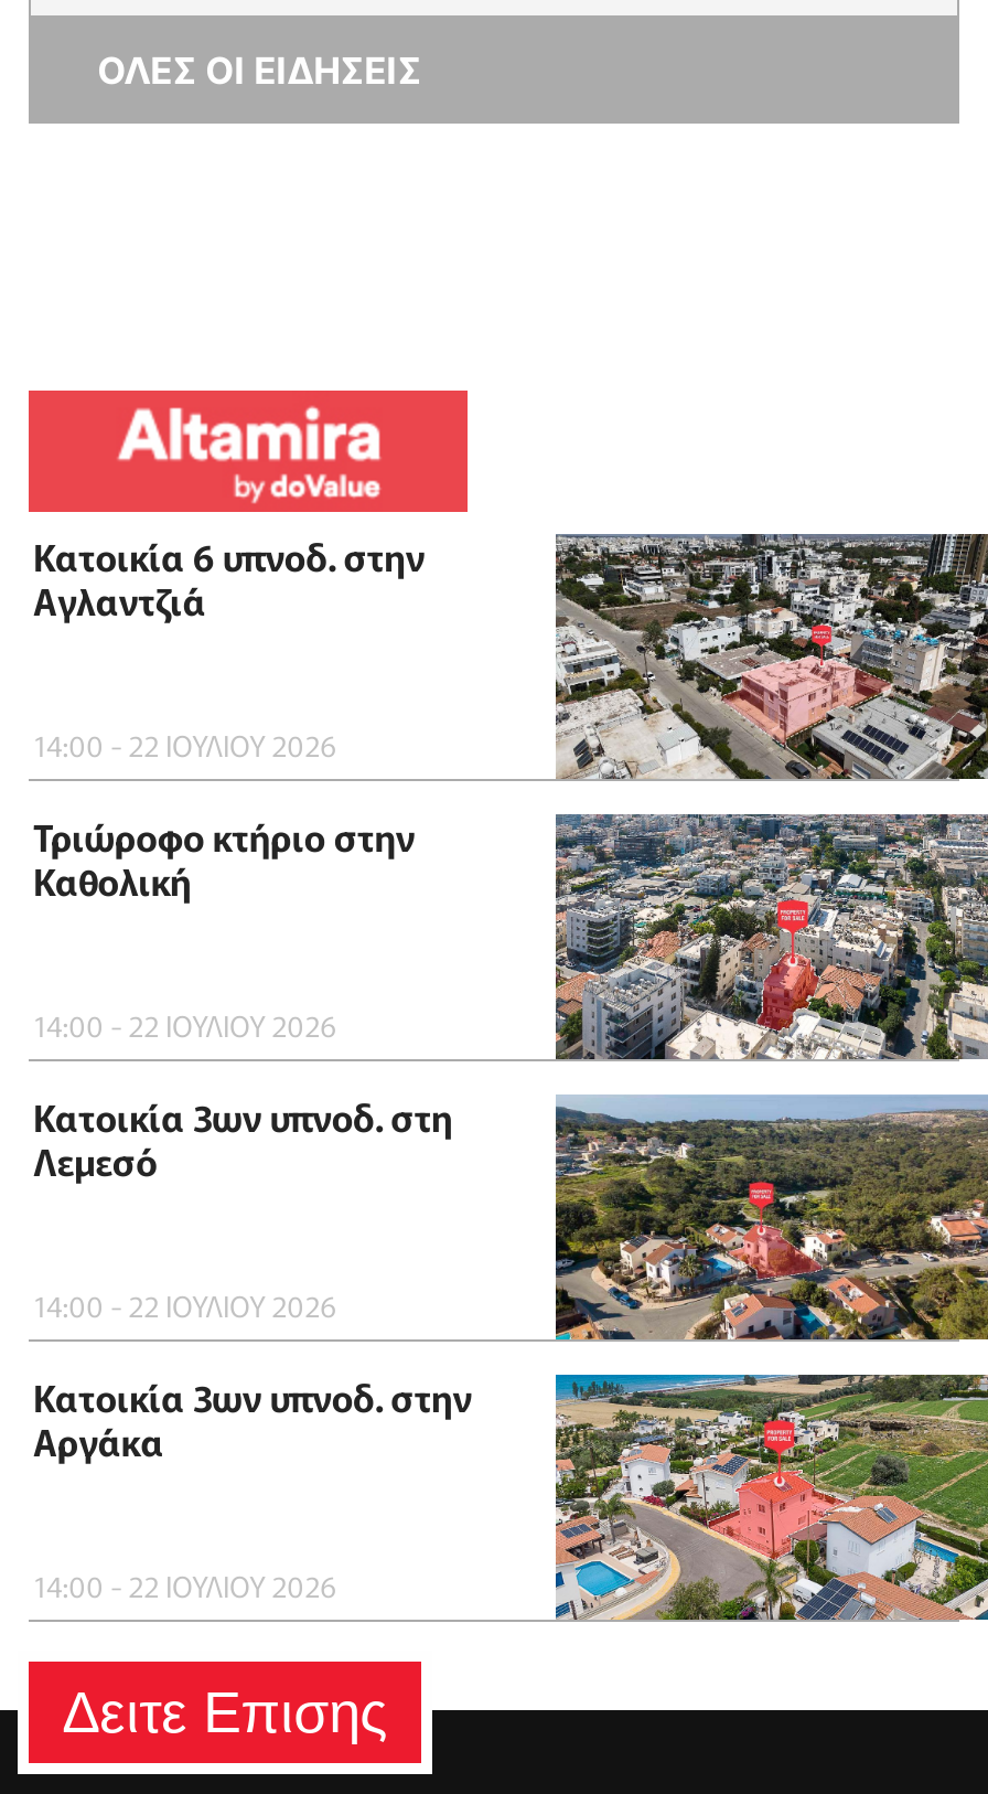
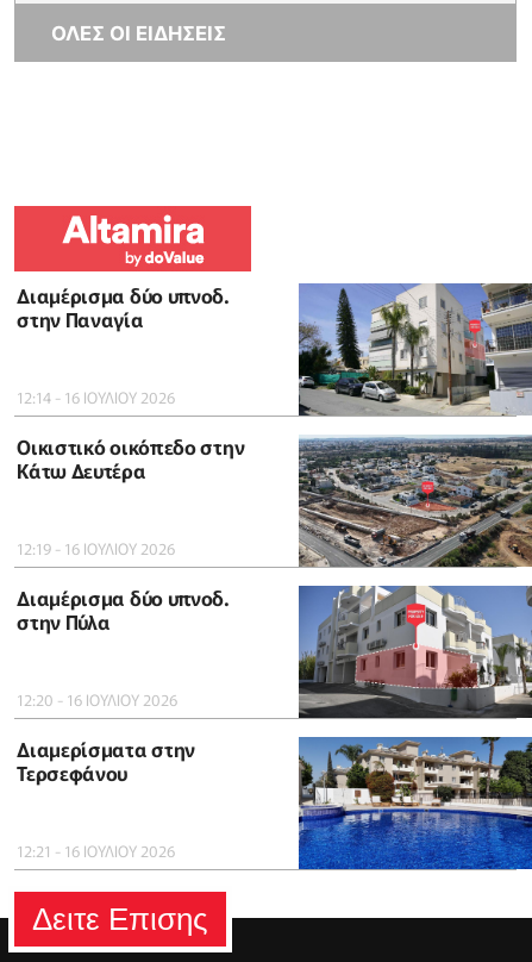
- Κατοικία 6 υπνοδ. στην
- Αγλαντζιά
+ Διαμέρισμα δύο υπνοδ.
+ στην Παναγία

- [image]
+ [image]

- 14:00 - 22 ΙΟΥΛΙΟΥ 2026
+ 12:14 - 16 ΙΟΥΛΙΟΥ 2026

- Τριώροφο κτήριο στην
- Καθολική
+ Οικιστικό οικόπεδο στην
+ Κάτω Δευτέρα

- [image]
+ [image]

- 14:00 - 22 ΙΟΥΛΙΟΥ 2026
+ 12:19 - 16 ΙΟΥΛΙΟΥ 2026

- Κατοικία 3ων υπνοδ. στη
- Λεμεσό
+ Διαμέρισμα δύο υπνοδ.
+ στην Πύλα

- [image]
+ [image]

- 14:00 - 22 ΙΟΥΛΙΟΥ 2026
+ 12:20 - 16 ΙΟΥΛΙΟΥ 2026

- Κατοικία 3ων υπνοδ. στην
- Αργάκα
+ Διαμερίσματα στην
+ Τερσεφάνου

- [image]
+ [image]

- 14:00 - 22 ΙΟΥΛΙΟΥ 2026
+ 12:21 - 16 ΙΟΥΛΙΟΥ 2026
